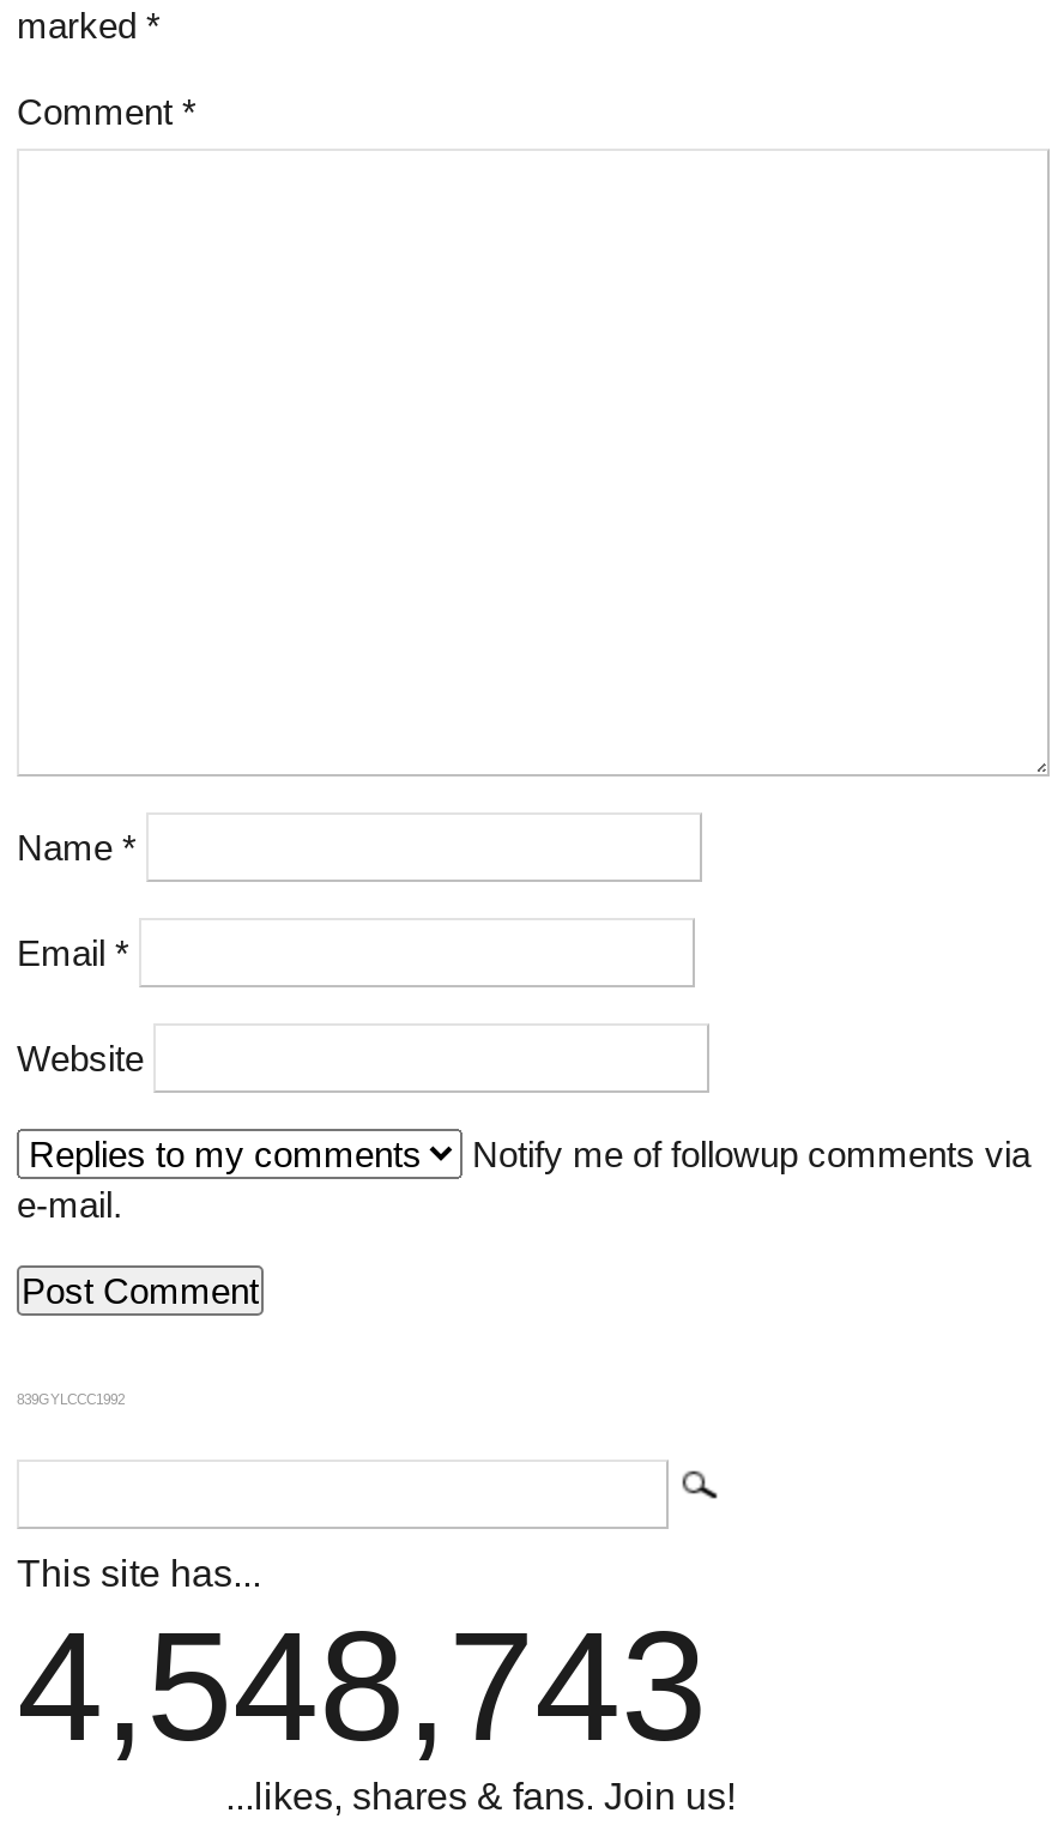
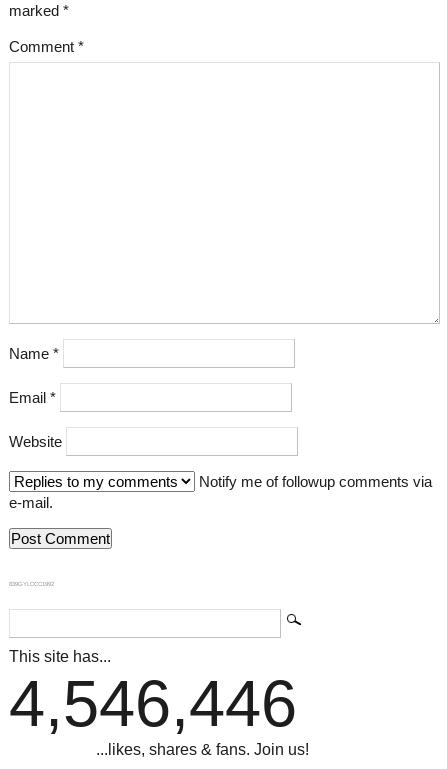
- 4,548,743
+ 4,546,446
